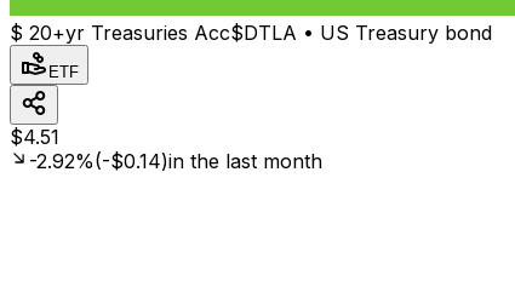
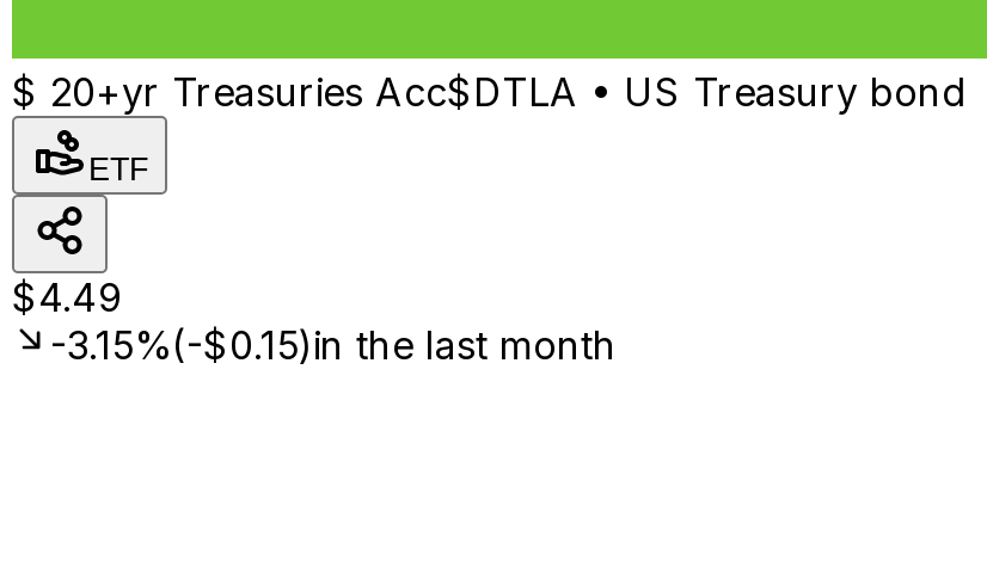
- $4.51
+ $4.49

- -2.92%(-$0.14)in the last month
+ -3.15%(-$0.15)in the last month
